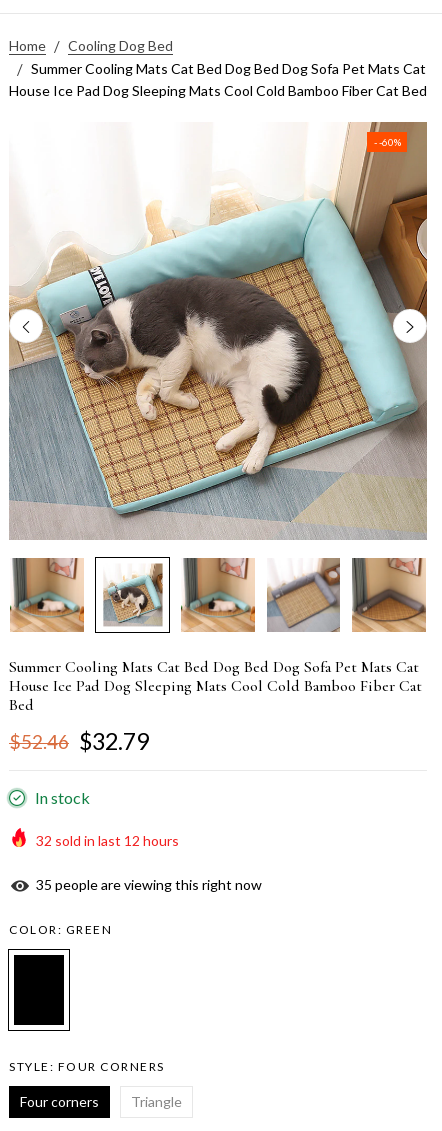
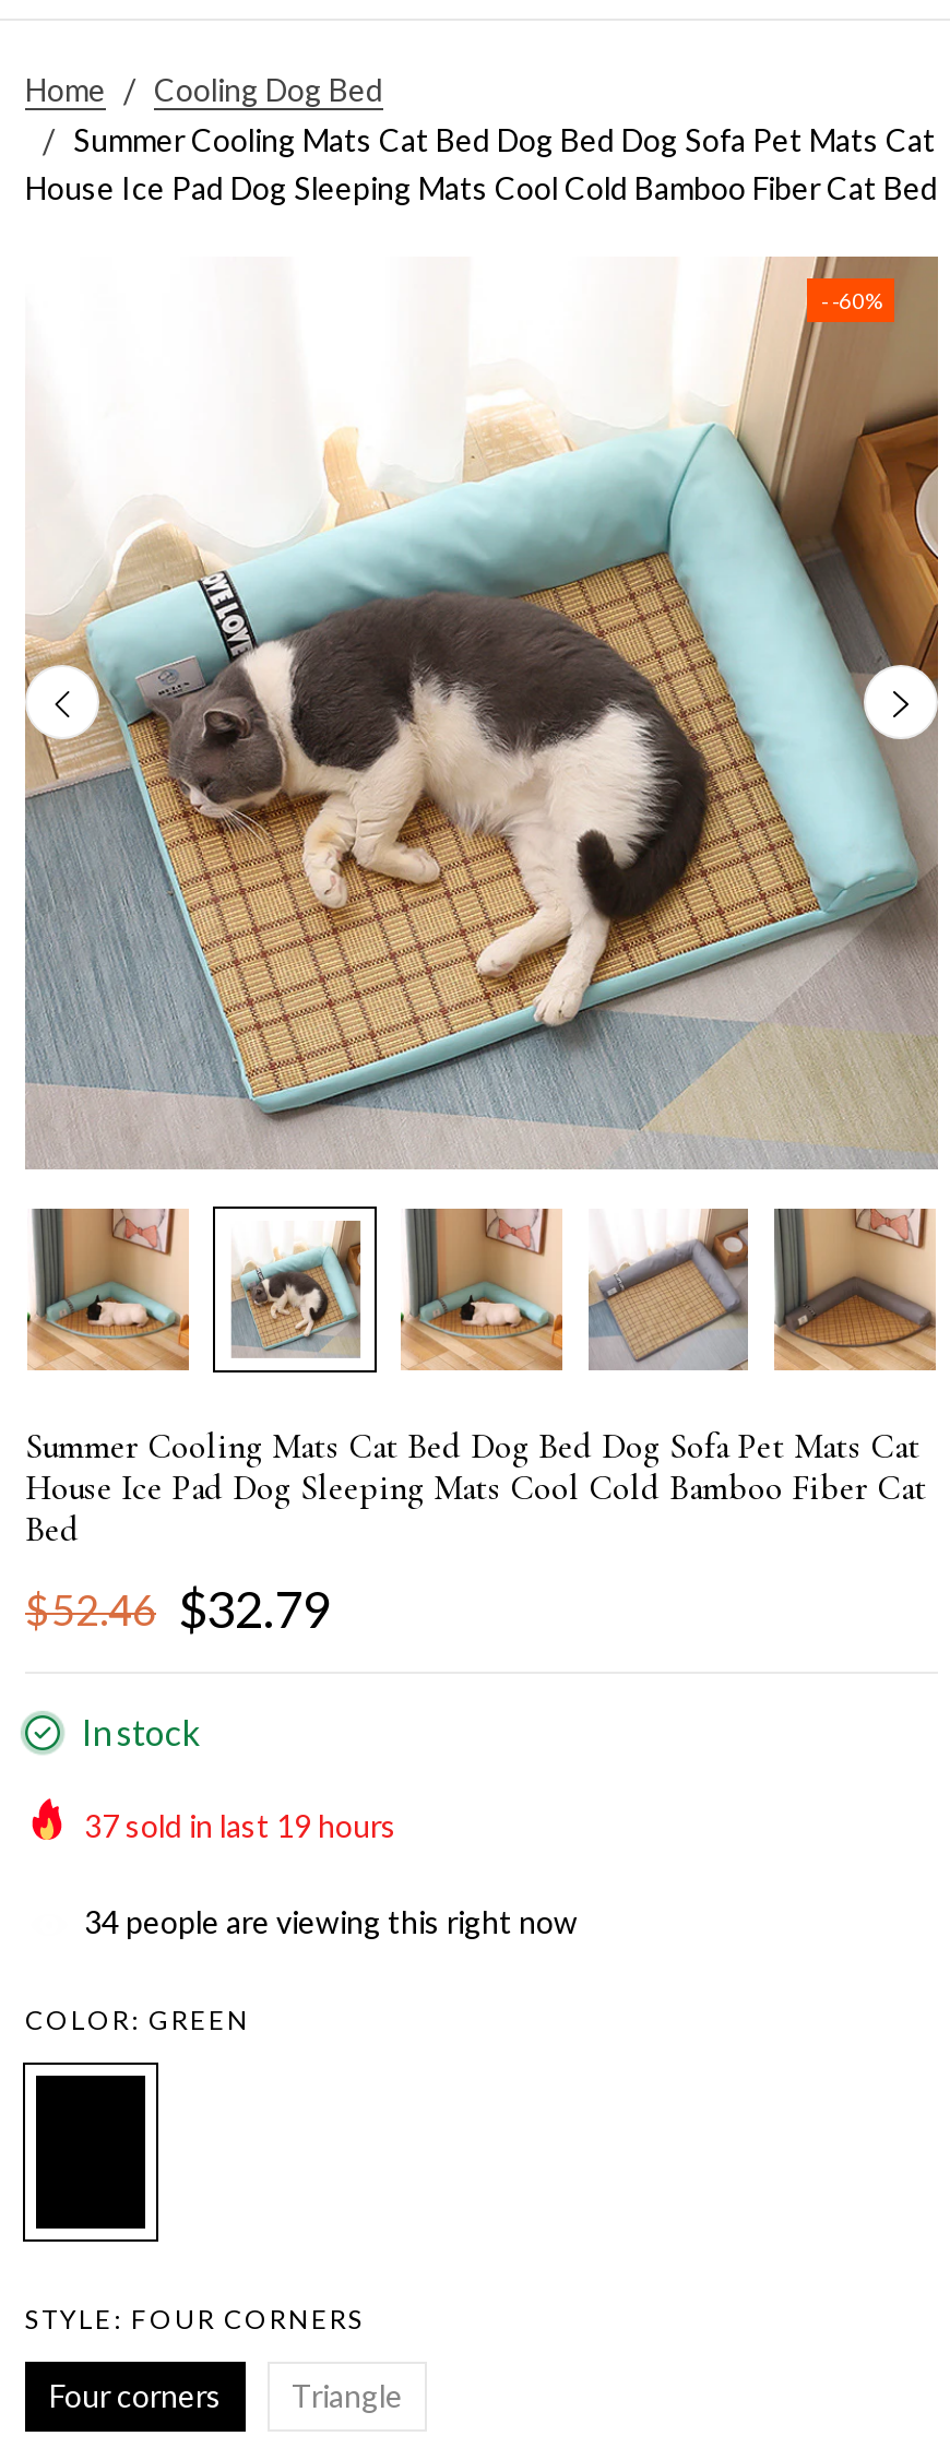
- 32 sold in last 12 hours
+ 37 sold in last 19 hours

- 35 people are viewing this right now
+ 34 people are viewing this right now
